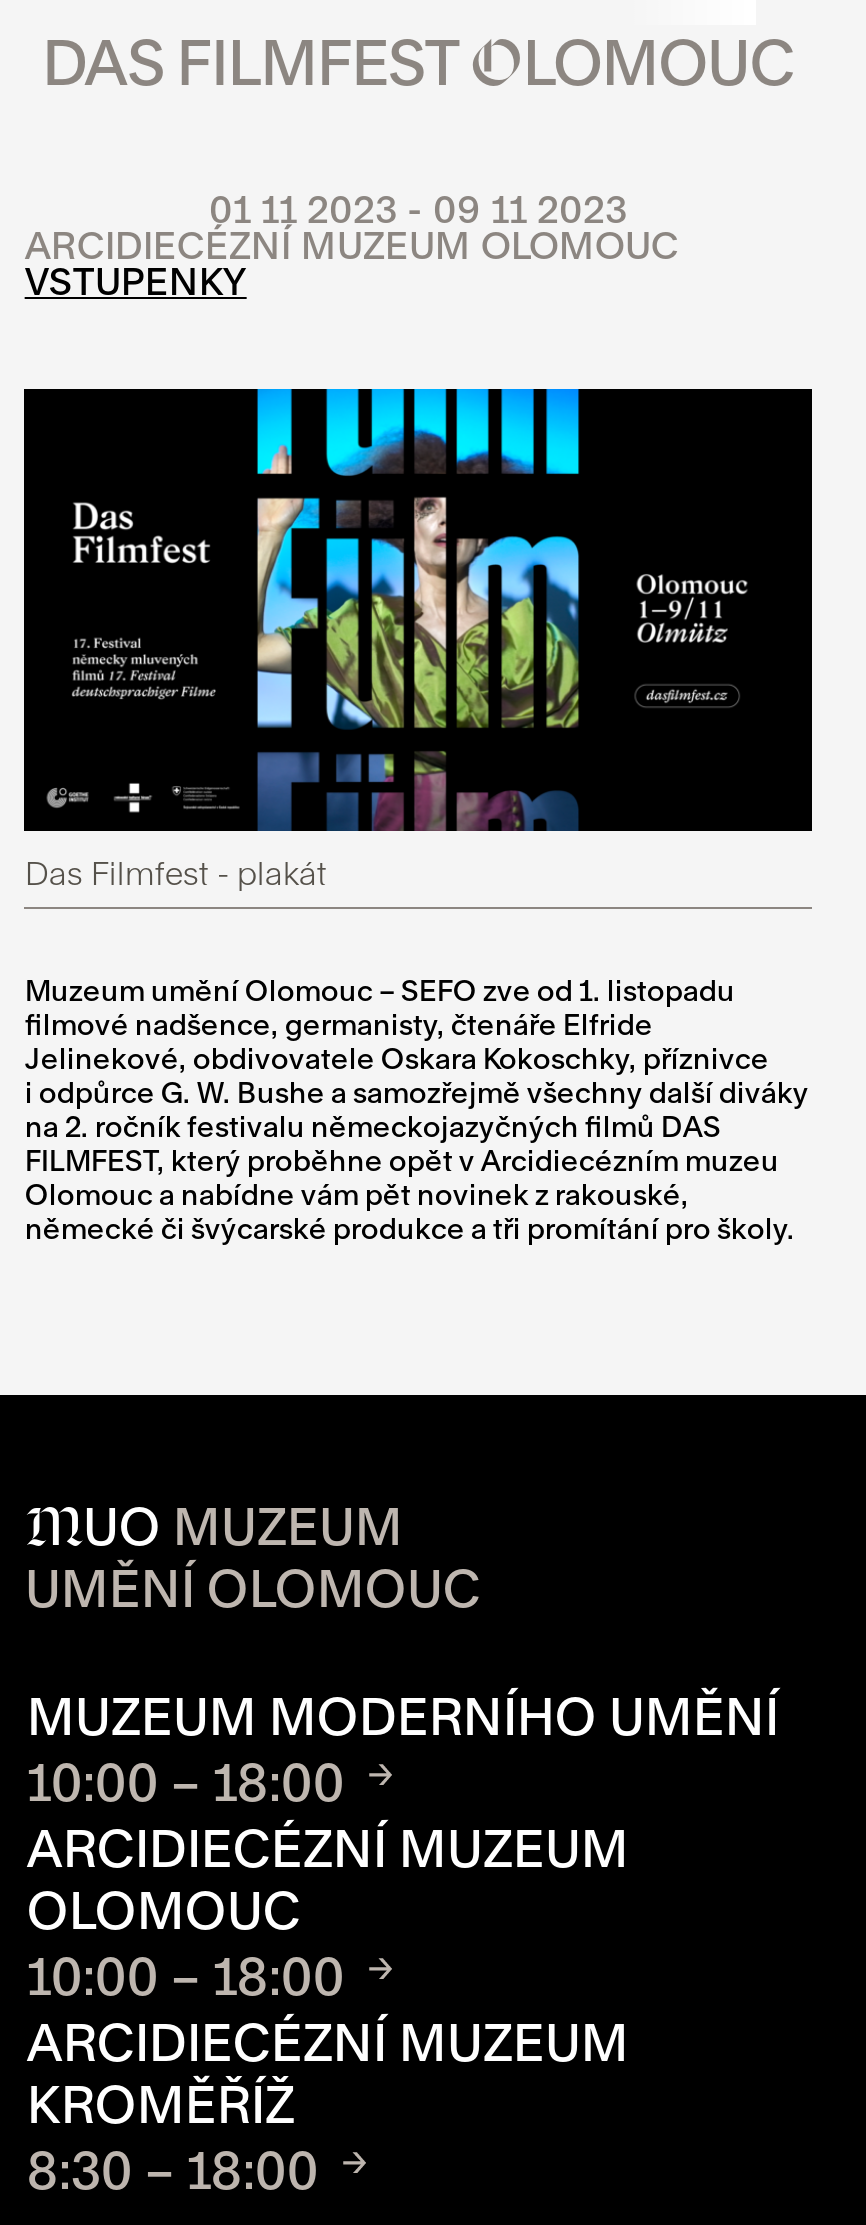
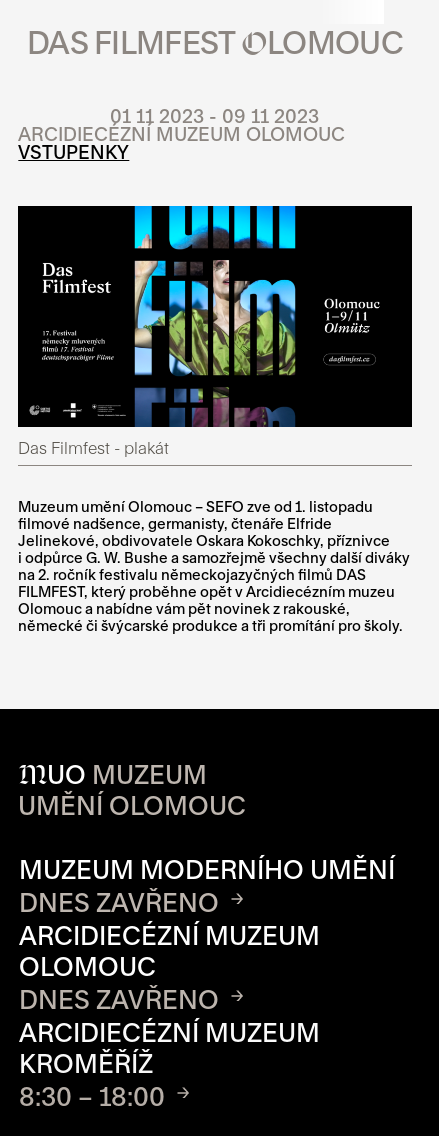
- 10:00 – 18:00
+ DNES ZAVŘENO

- 10:00 – 18:00
+ DNES ZAVŘENO
